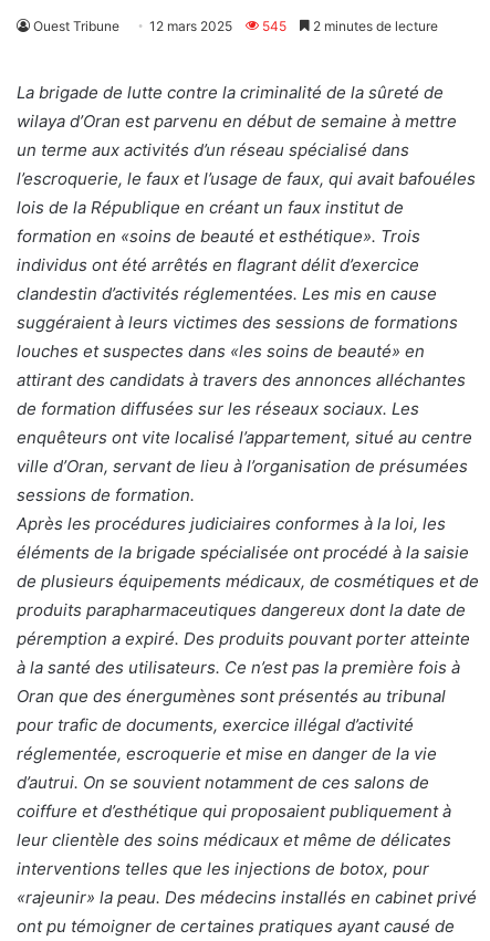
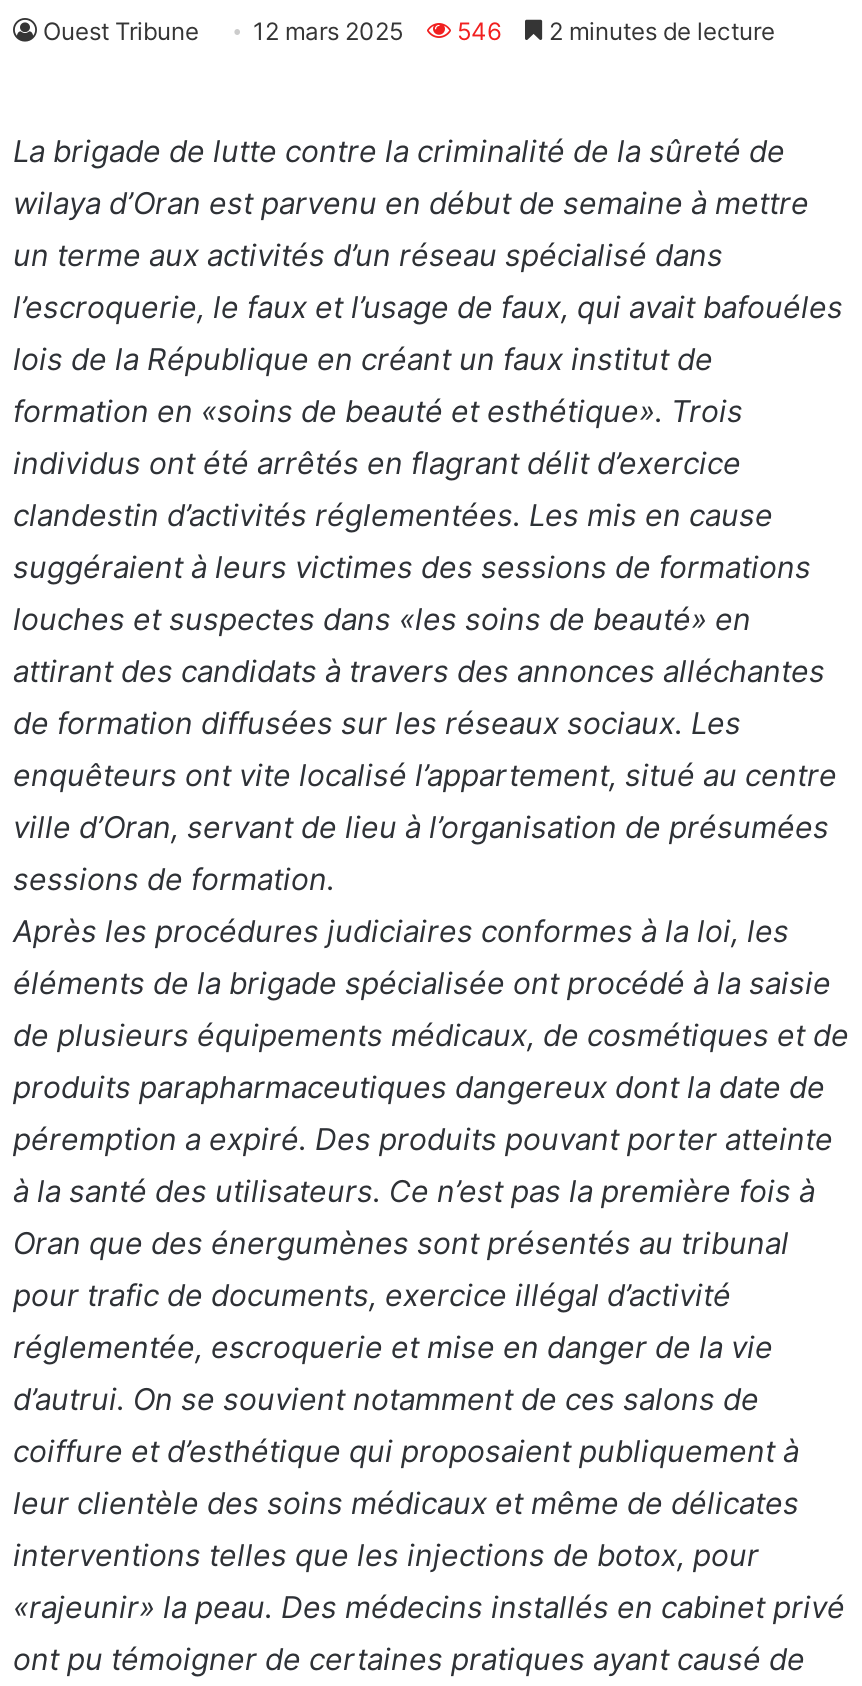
- Ouest Tribune 12 mars 2025 545 2 minutes de lecture
+ Ouest Tribune 12 mars 2025 546 2 minutes de lecture
